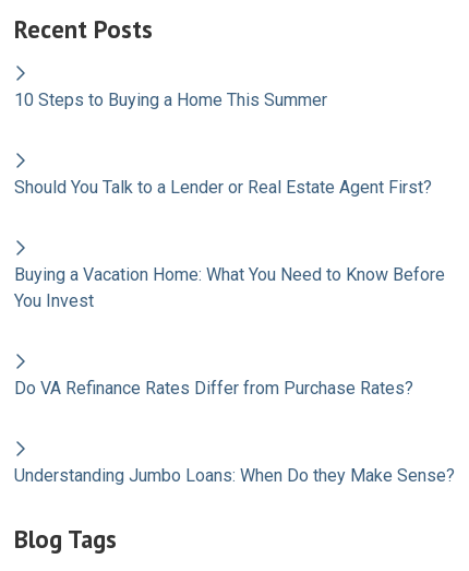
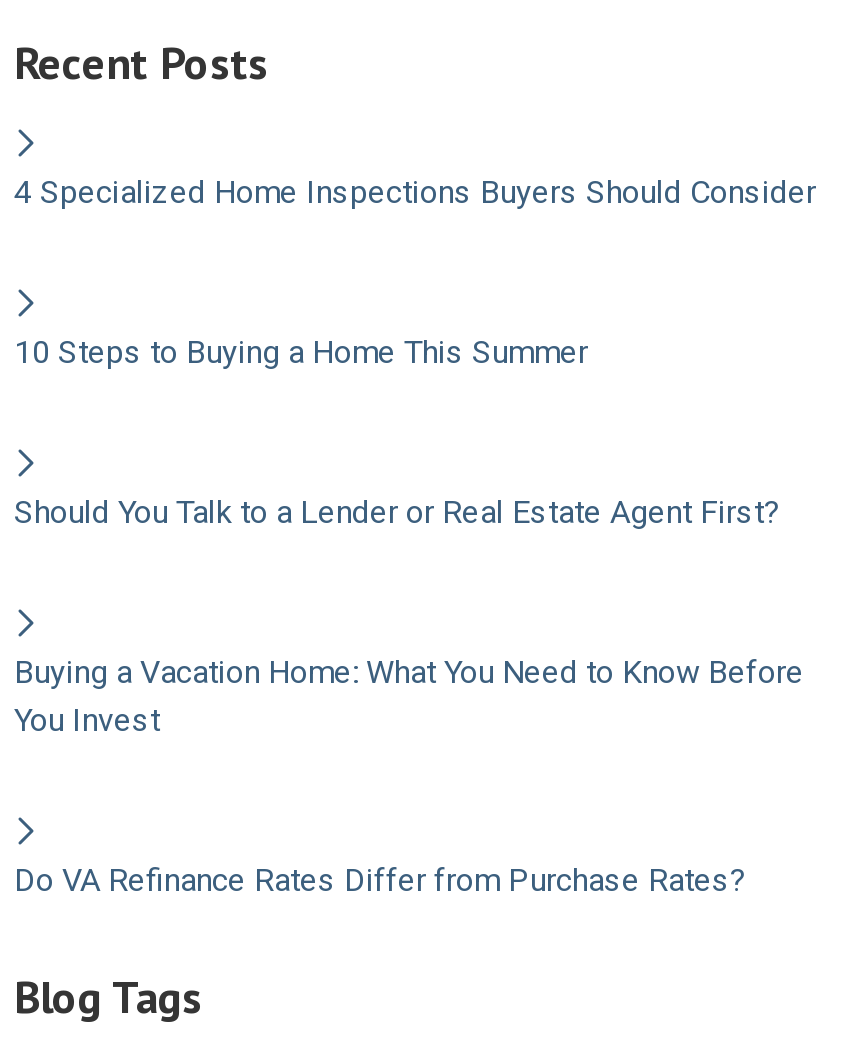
+ 4 Specialized Home Inspections Buyers Should Consider

moved down: 10 Steps to Buying a Home This Summer | Should You Talk to a Lender or Real Estate Agent First? | Buying a Vacation Home: What You Need to Know Before | You Invest | Do VA Refinance Rates Differ from Purchase Rates?

- Understanding Jumbo Loans: When Do they Make Sense?
